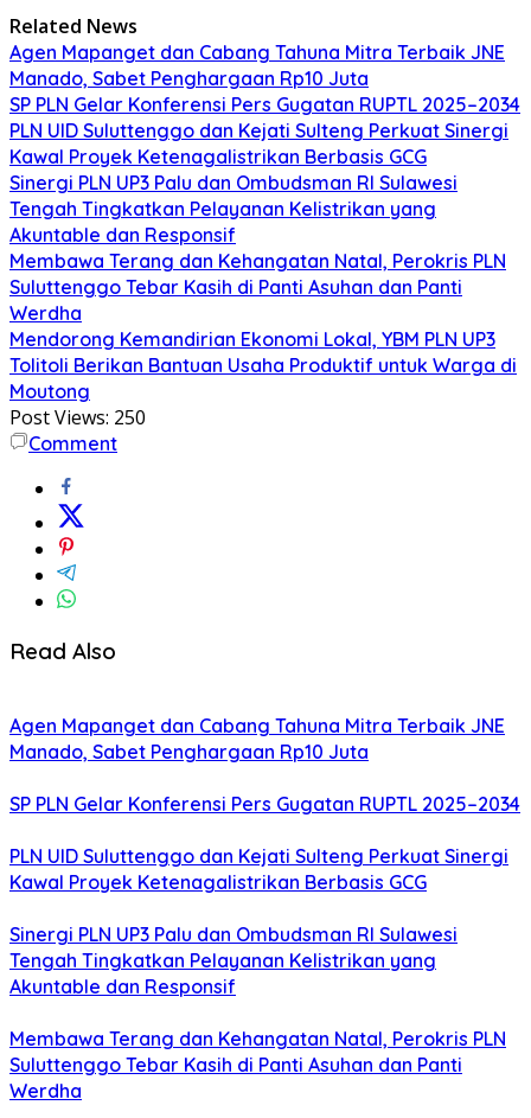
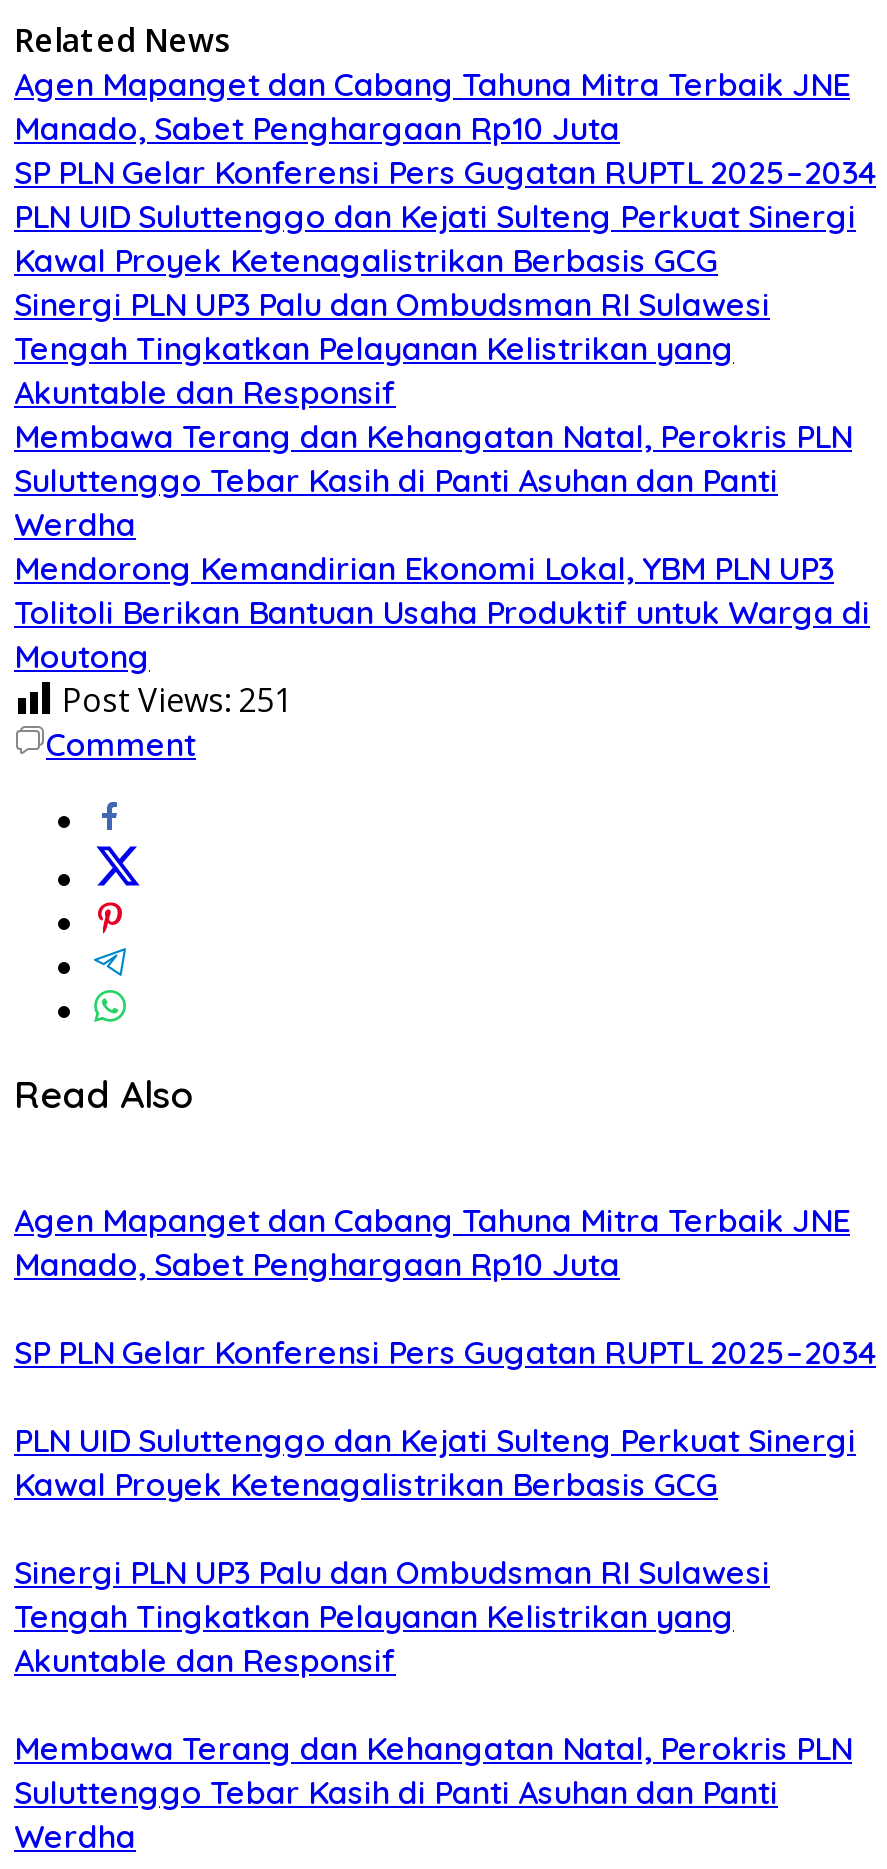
- Post Views: 250
+ Post Views: 251
